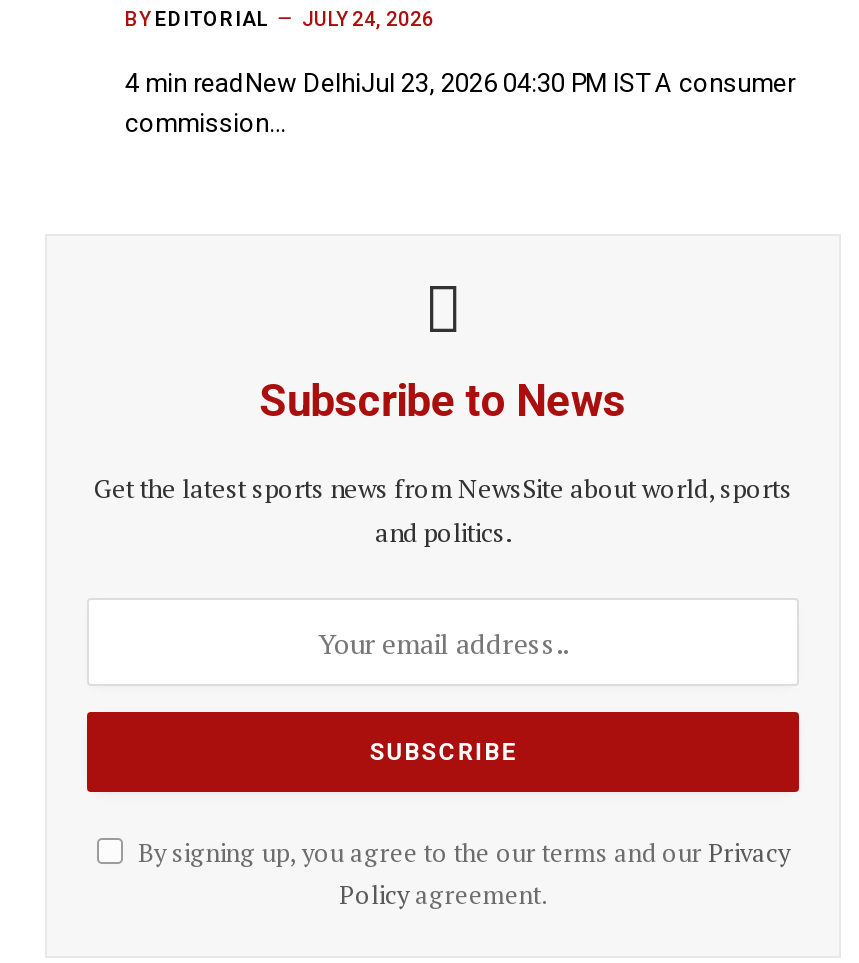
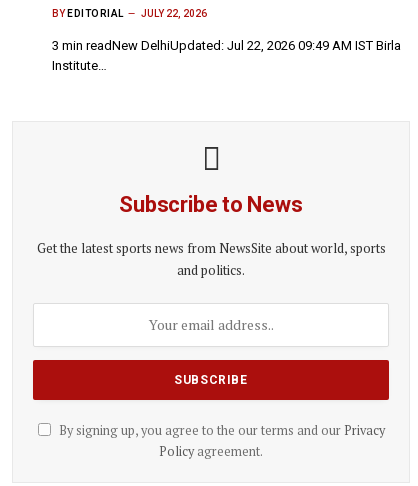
- BY EDITORIAL JULY 24, 2026
+ BY EDITORIAL JULY 22, 2026

- 4 min readNew DelhiJul 23, 2026 04:30 PM IST A consumer
- commission…
+ 3 min readNew DelhiUpdated: Jul 22, 2026 09:49 AM IST Birla
+ Institute…
